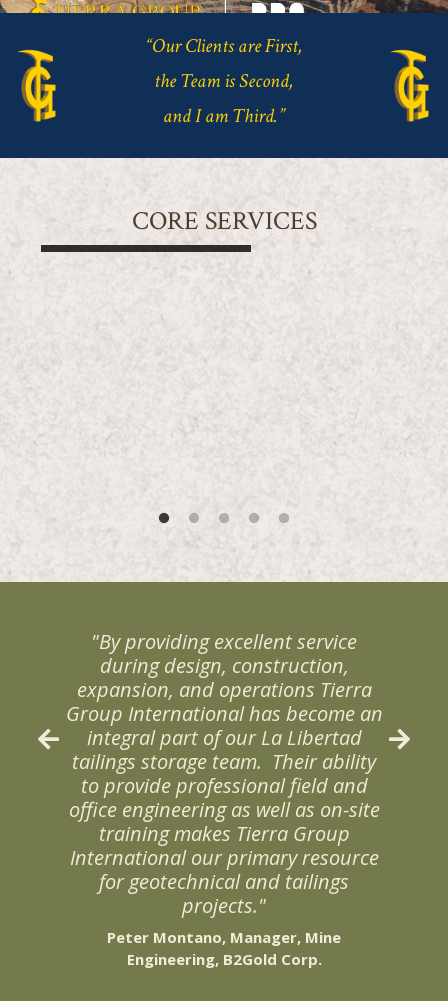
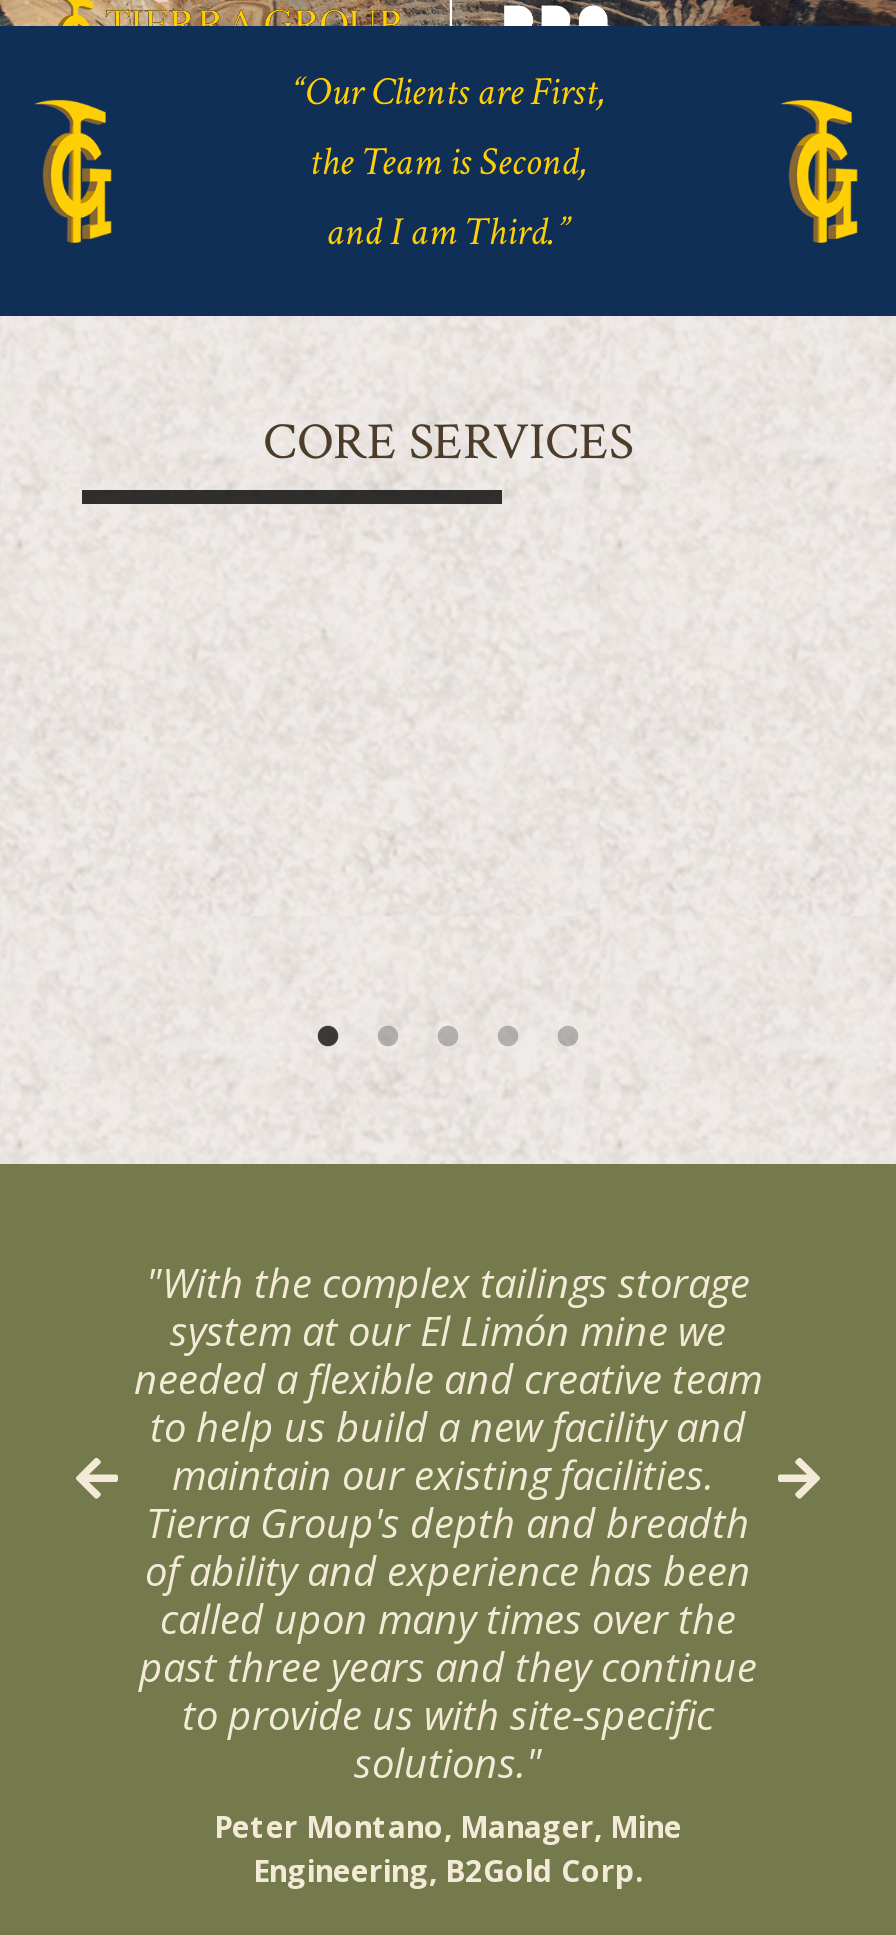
- "By providing excellent service
- during design, construction,
- expansion, and operations Tierra
- Group International has become an
- integral part of our La Libertad
- tailings storage team. Their ability
- to provide professional field and
- office engineering as well as on-site
- training makes Tierra Group
- International our primary resource
- for geotechnical and tailings
- projects."
+ "With the complex tailings storage
+ system at our El Limón mine we
+ needed a flexible and creative team
+ to help us build a new facility and
+ maintain our existing facilities.
+ Tierra Group's depth and breadth
+ of ability and experience has been
+ called upon many times over the
+ past three years and they continue
+ to provide us with site-specific
+ solutions."
